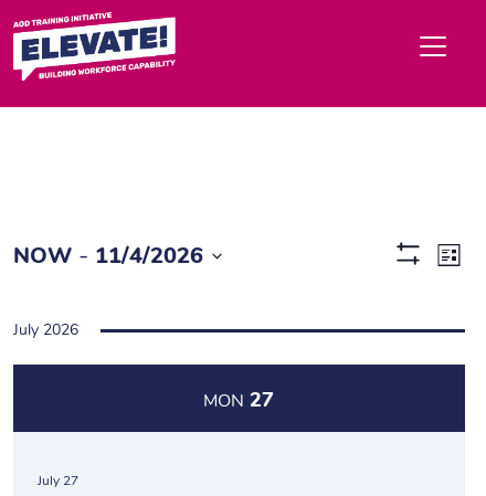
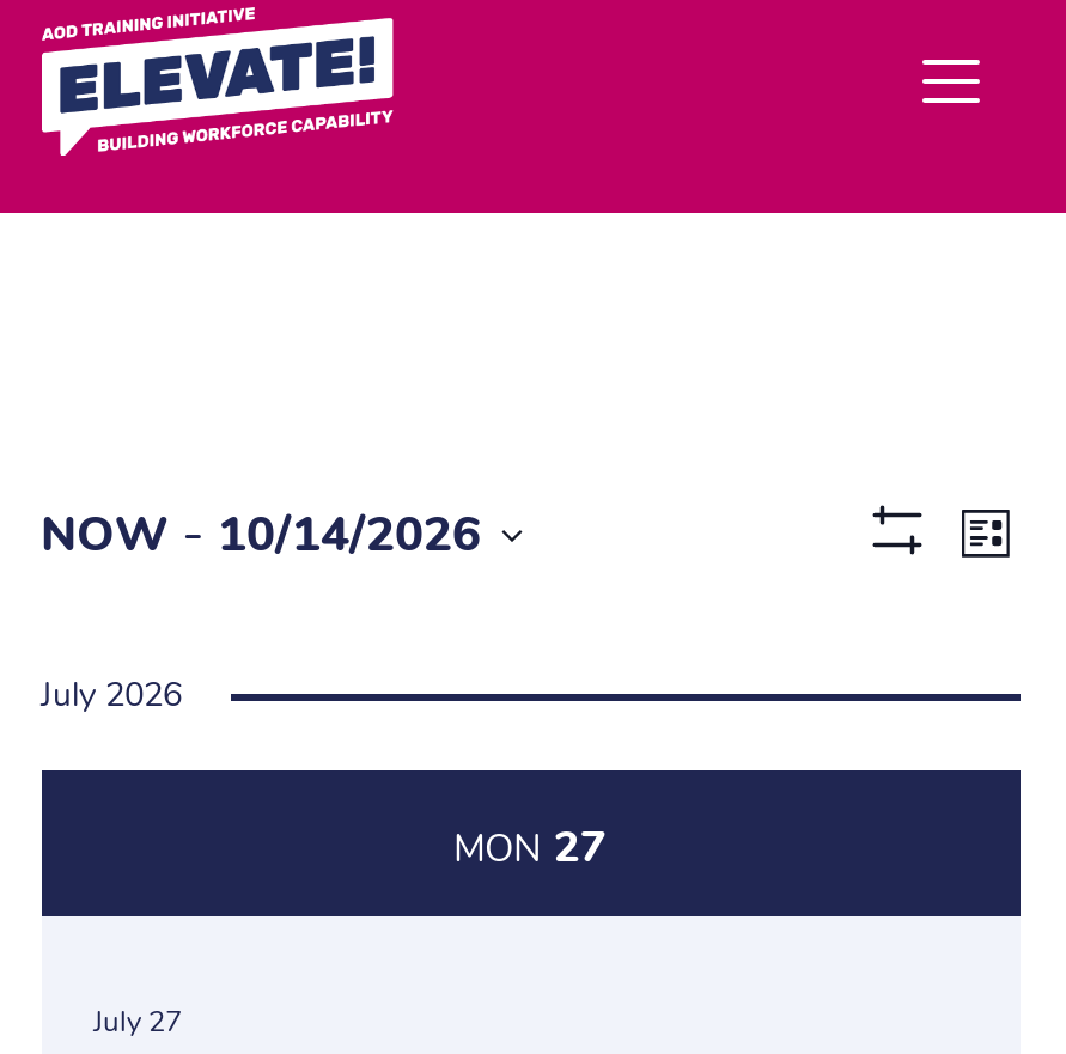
- NOW - 11/4/2026
+ NOW - 10/14/2026
